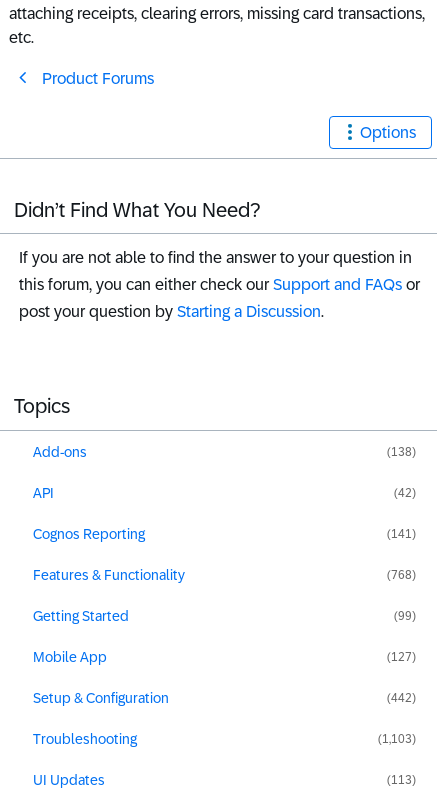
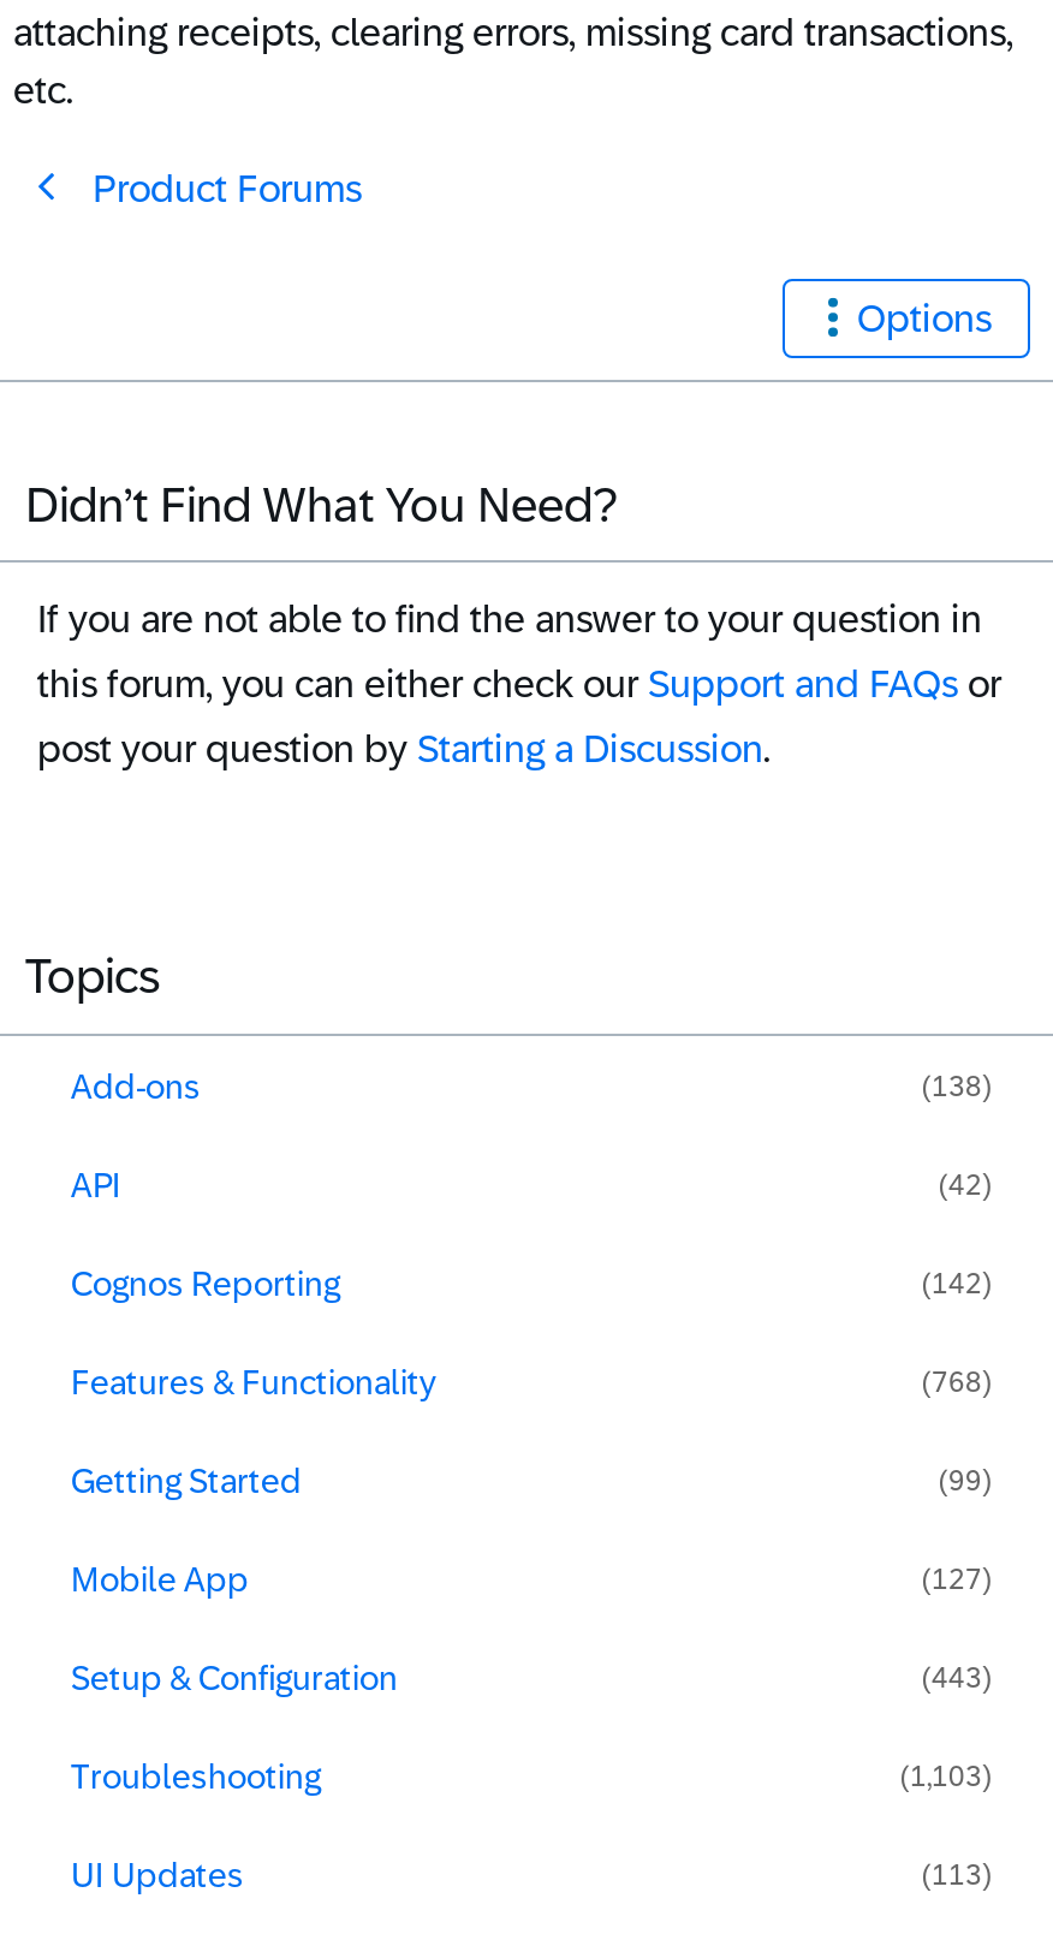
- (141)
+ (142)

- (442)
+ (443)
